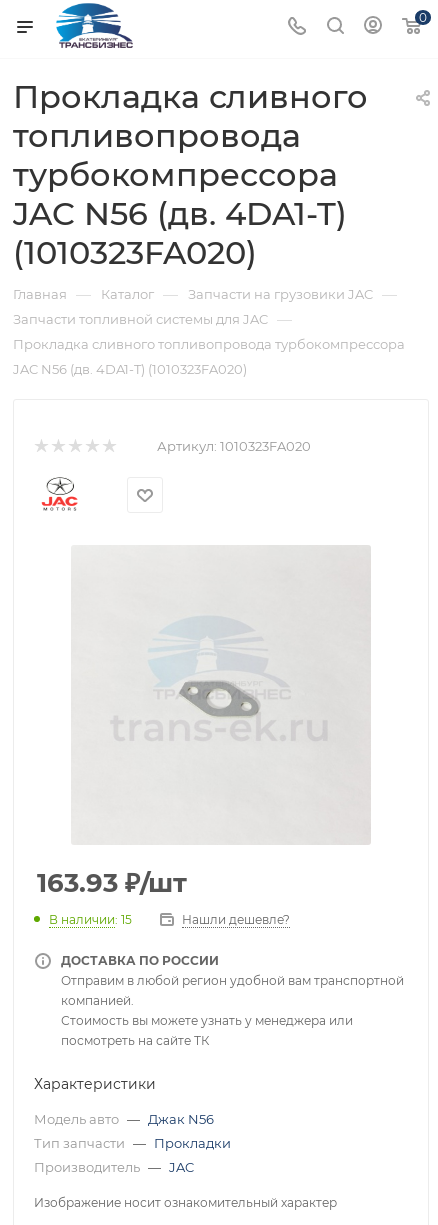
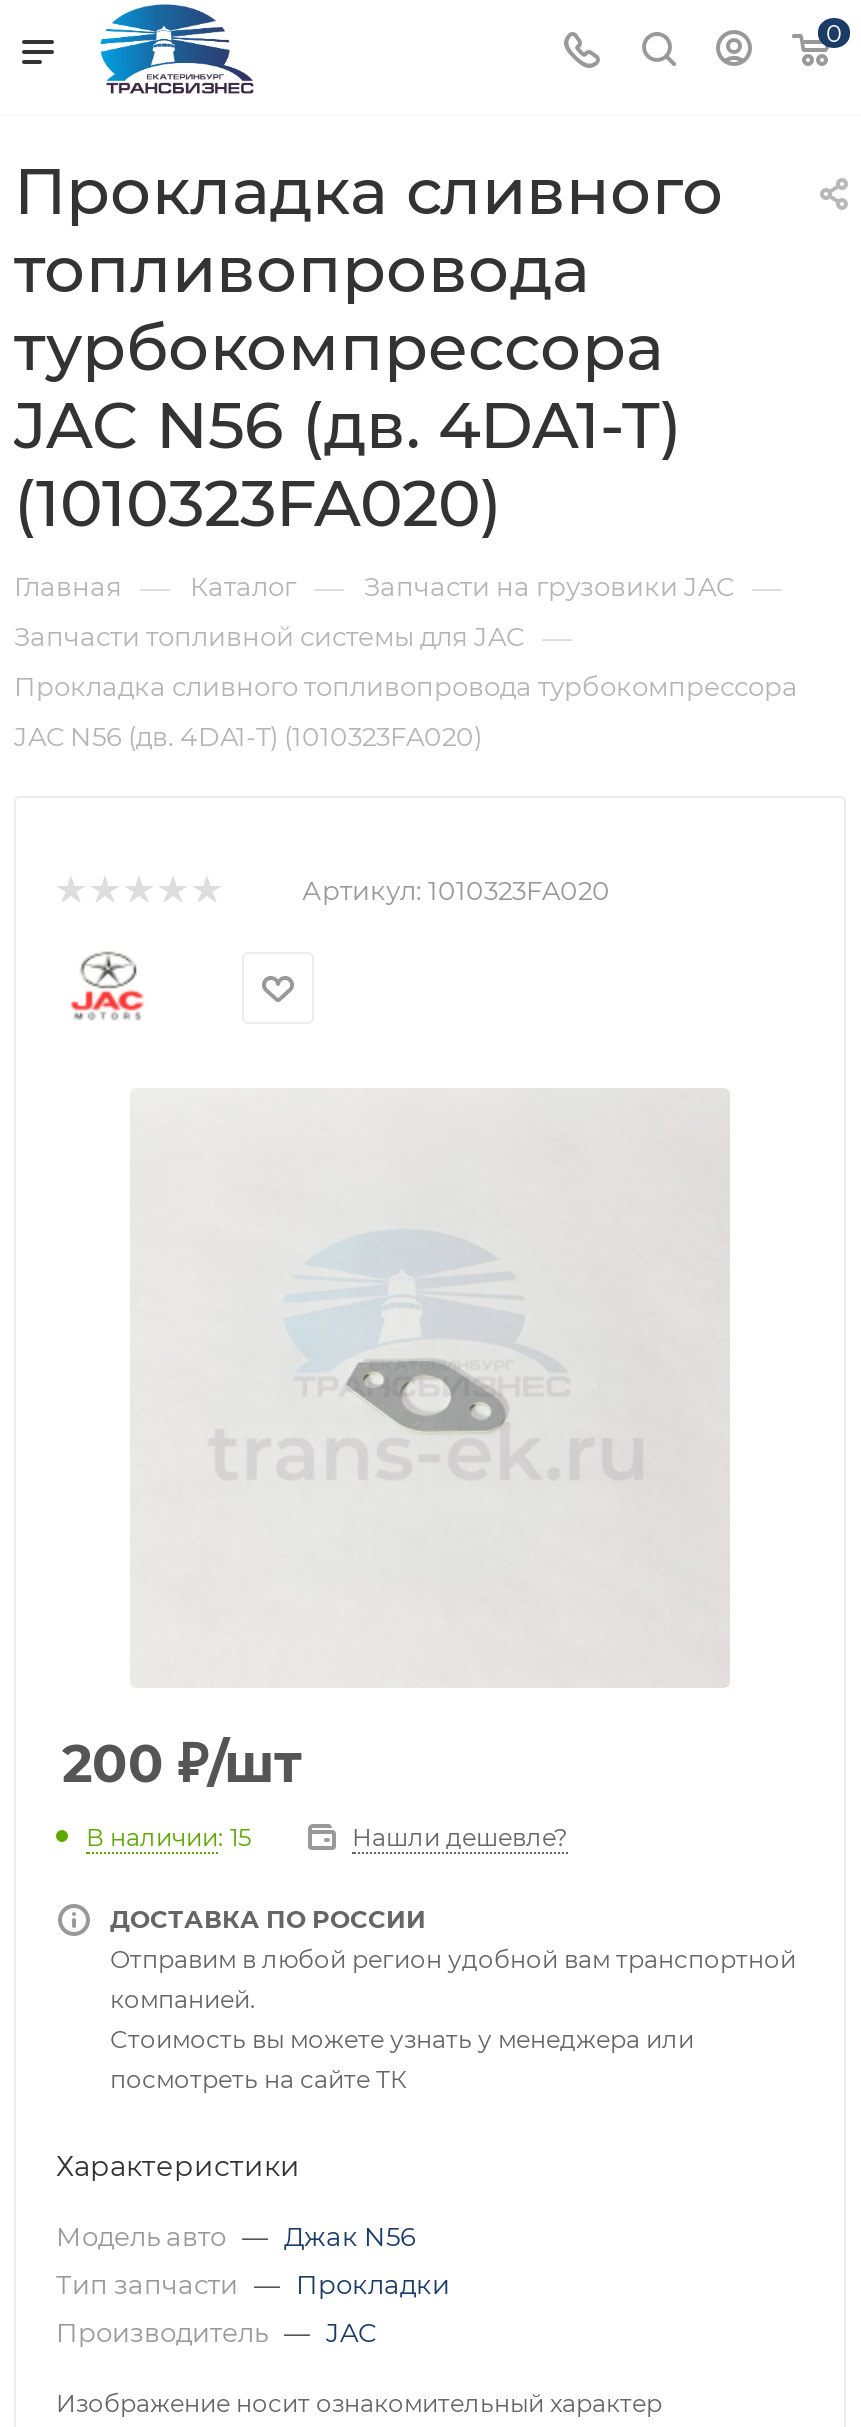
- 163.93 ₽/шт
+ 200 ₽/шт
